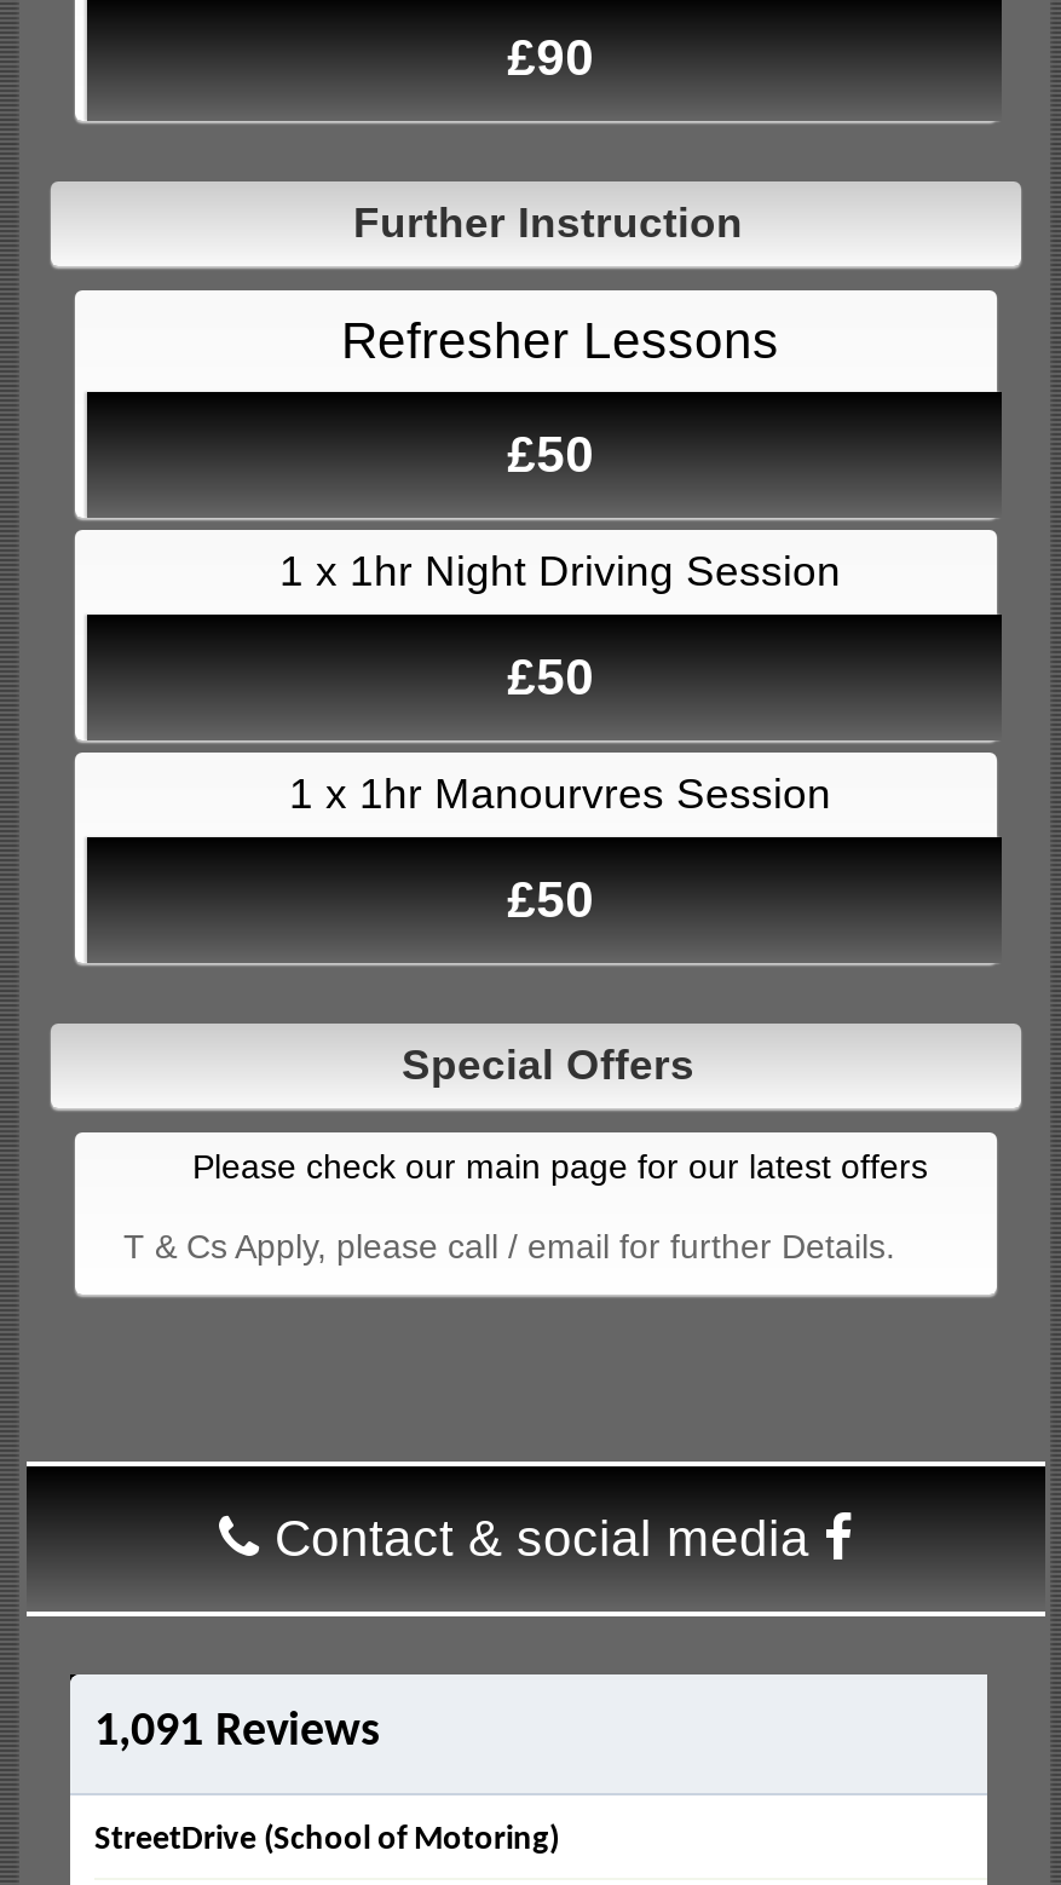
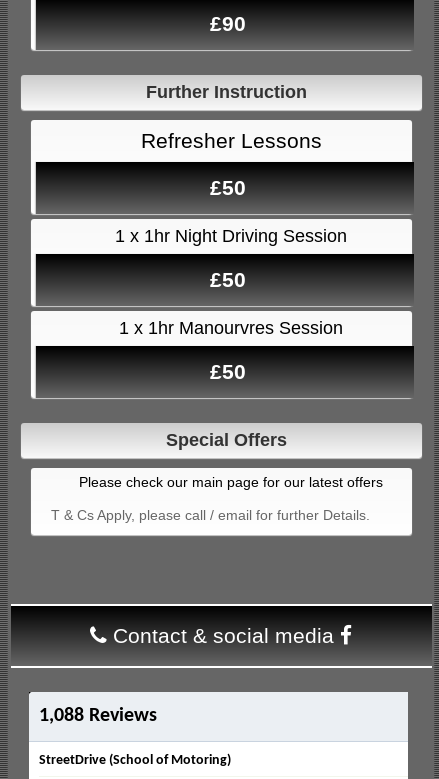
- 1,091 Reviews
+ 1,088 Reviews
